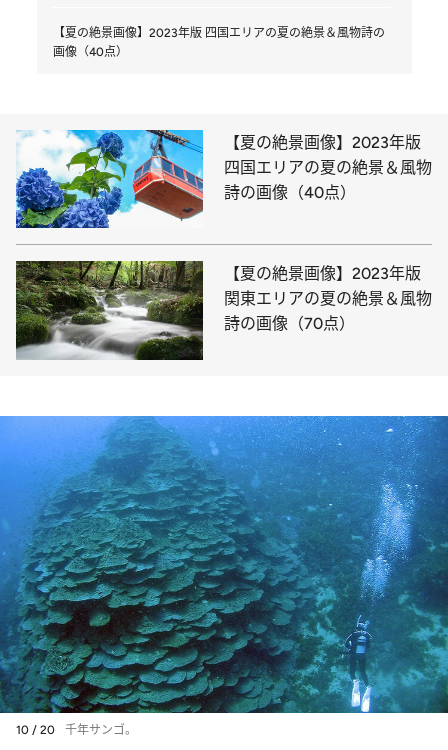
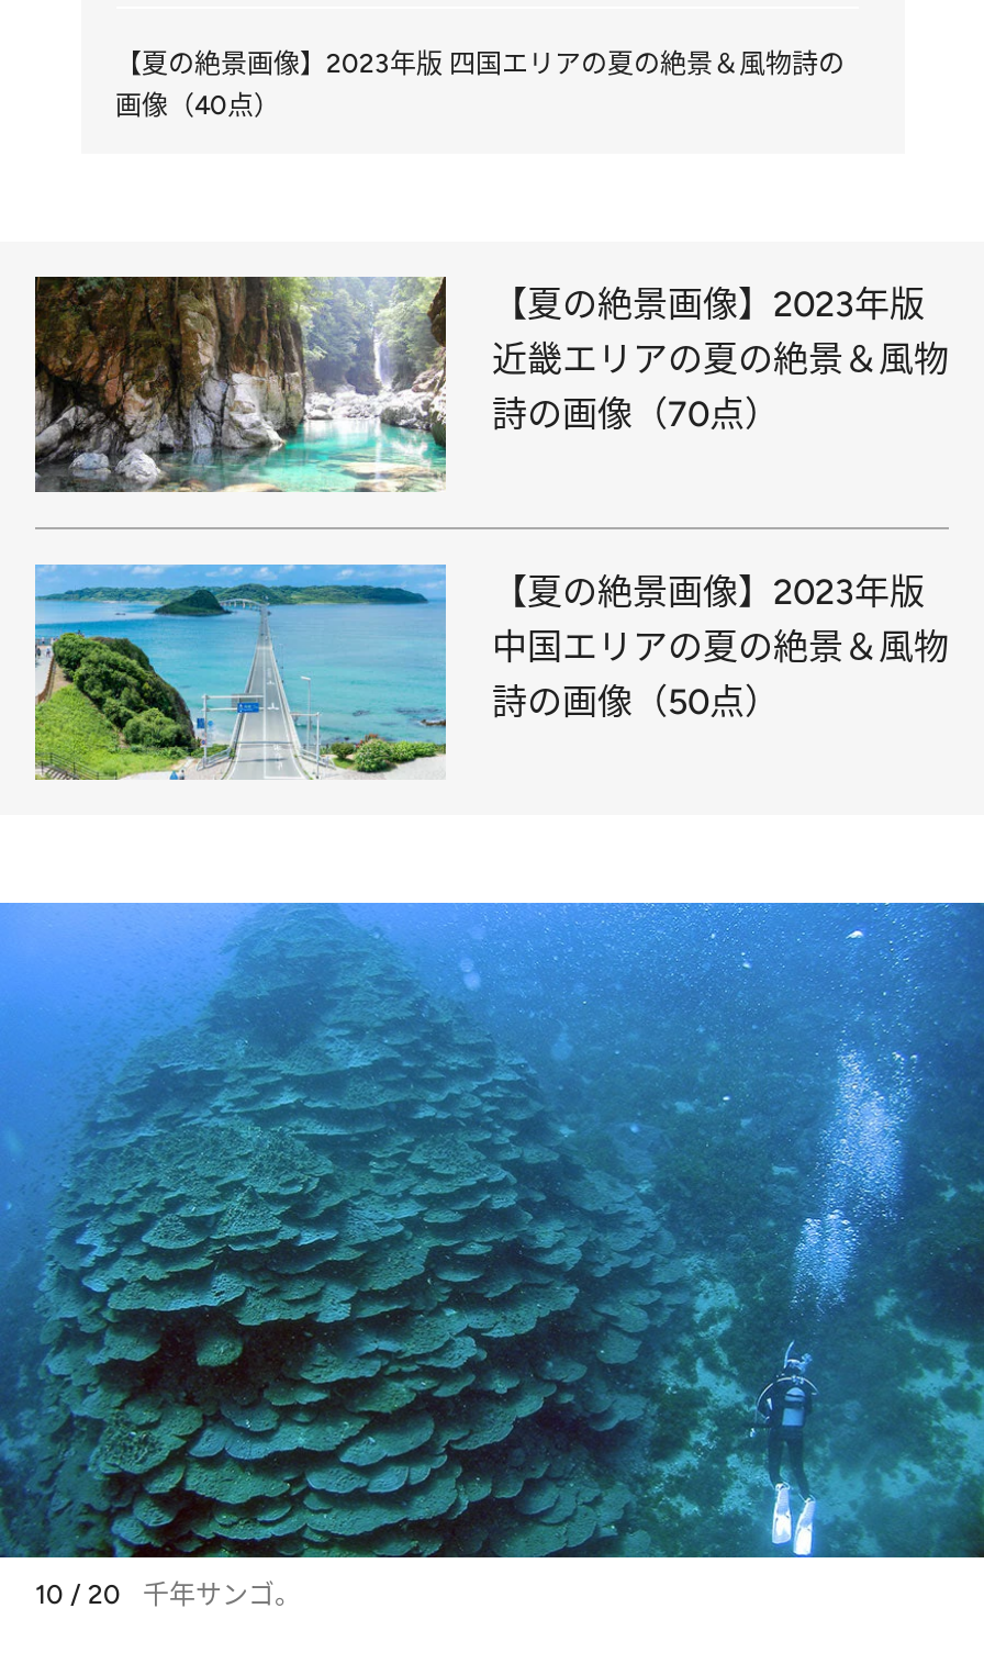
- [image]
- 四国エリアの夏の絶景＆風物
+ [image]
+ 近畿エリアの夏の絶景＆風物

- 詩の画像（40点）
+ 詩の画像（70点）

- [image]
- 関東エリアの夏の絶景＆風物
+ [image]
+ 中国エリアの夏の絶景＆風物

- 詩の画像（70点）
+ 詩の画像（50点）
